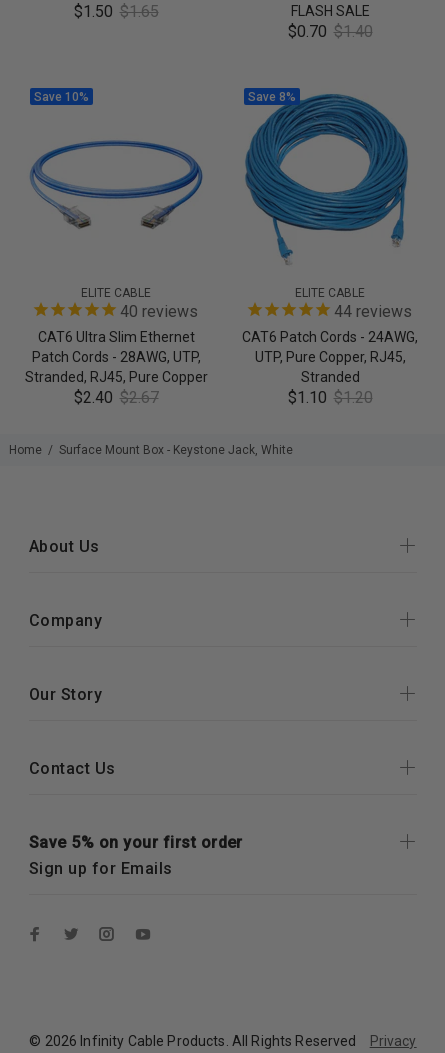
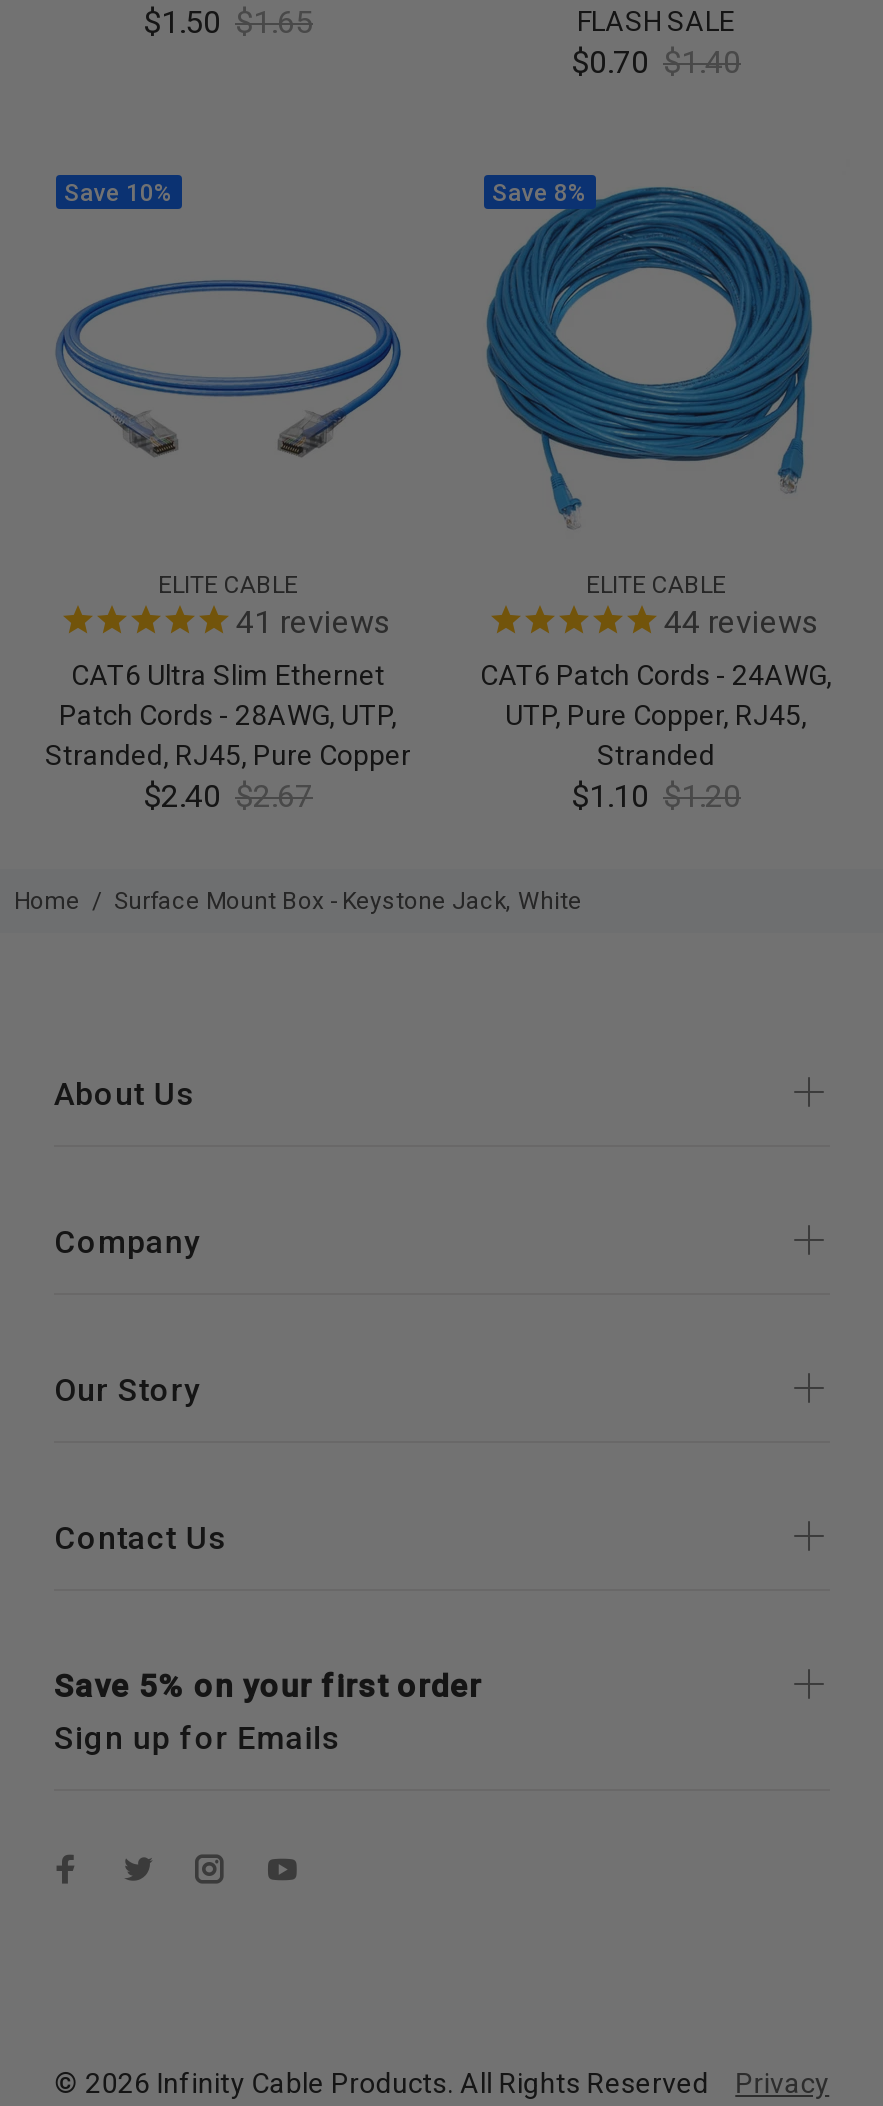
- 40 reviews
+ 41 reviews
